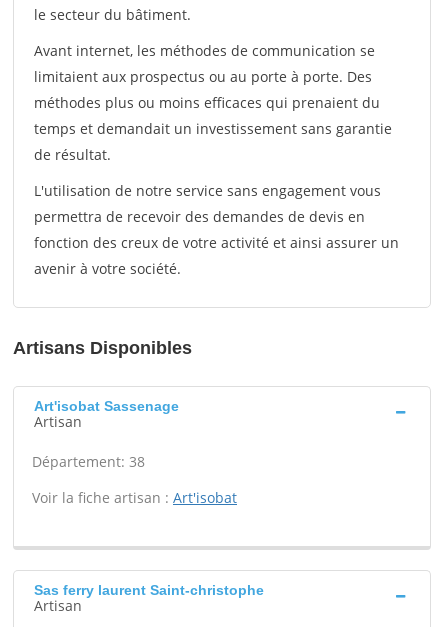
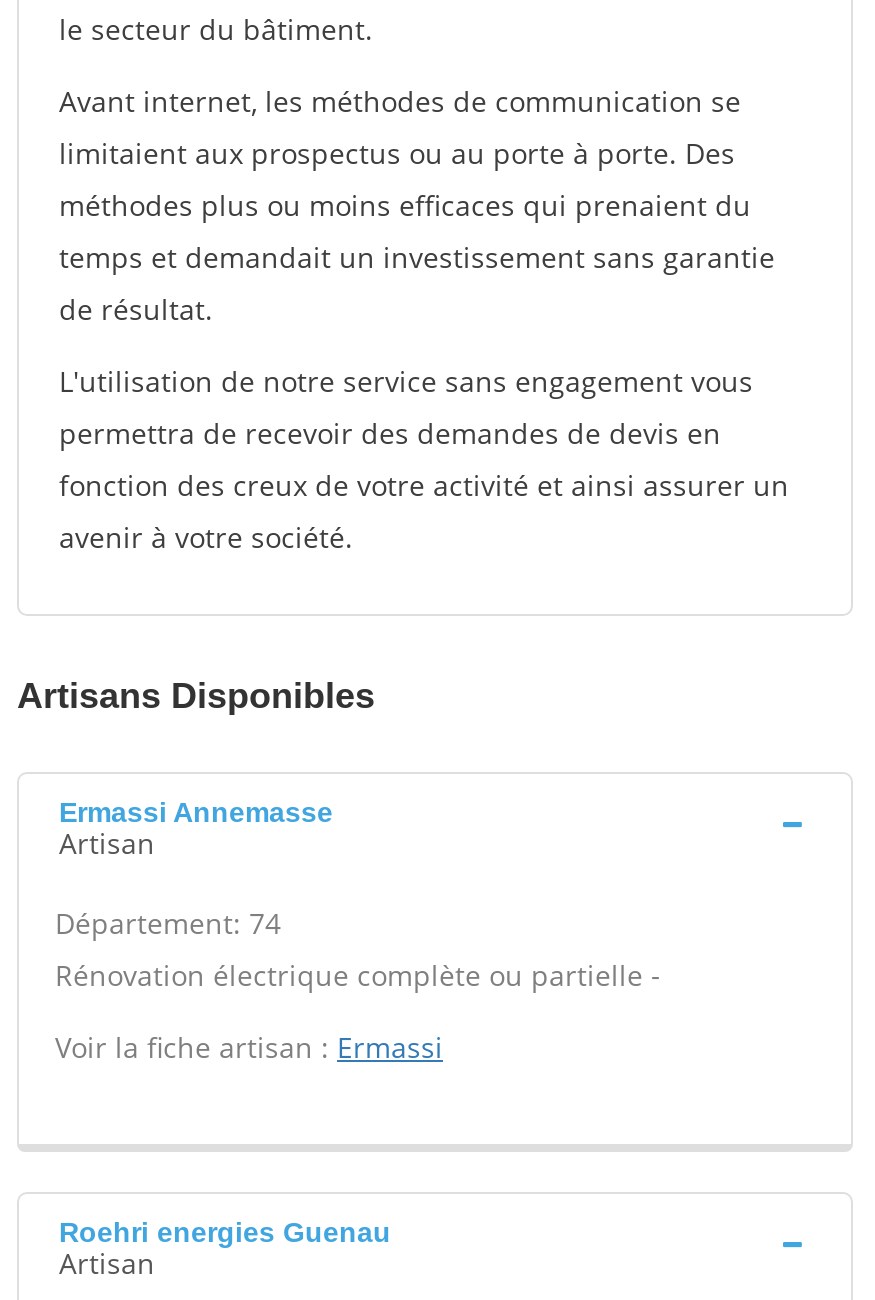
- Art'isobat Sassenage
+ Ermassi Annemasse

- Département: 38
+ Département: 74
+ Rénovation électrique complète ou partielle -

- Voir la fiche artisan : Art'isobat
+ Voir la fiche artisan : Ermassi

- Sas ferry laurent Saint-christophe
+ Roehri energies Guenau
